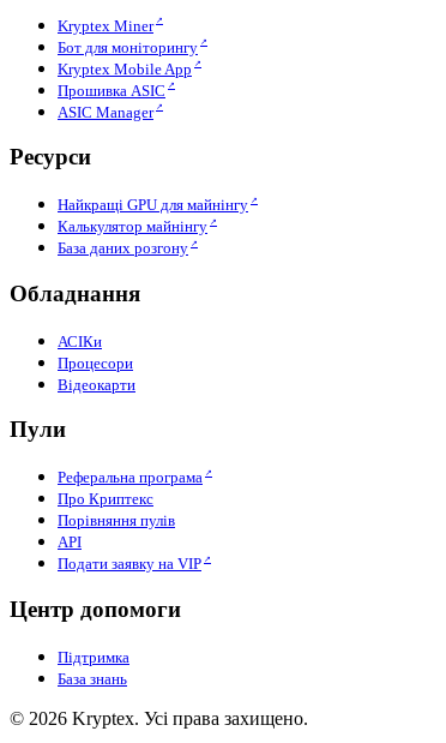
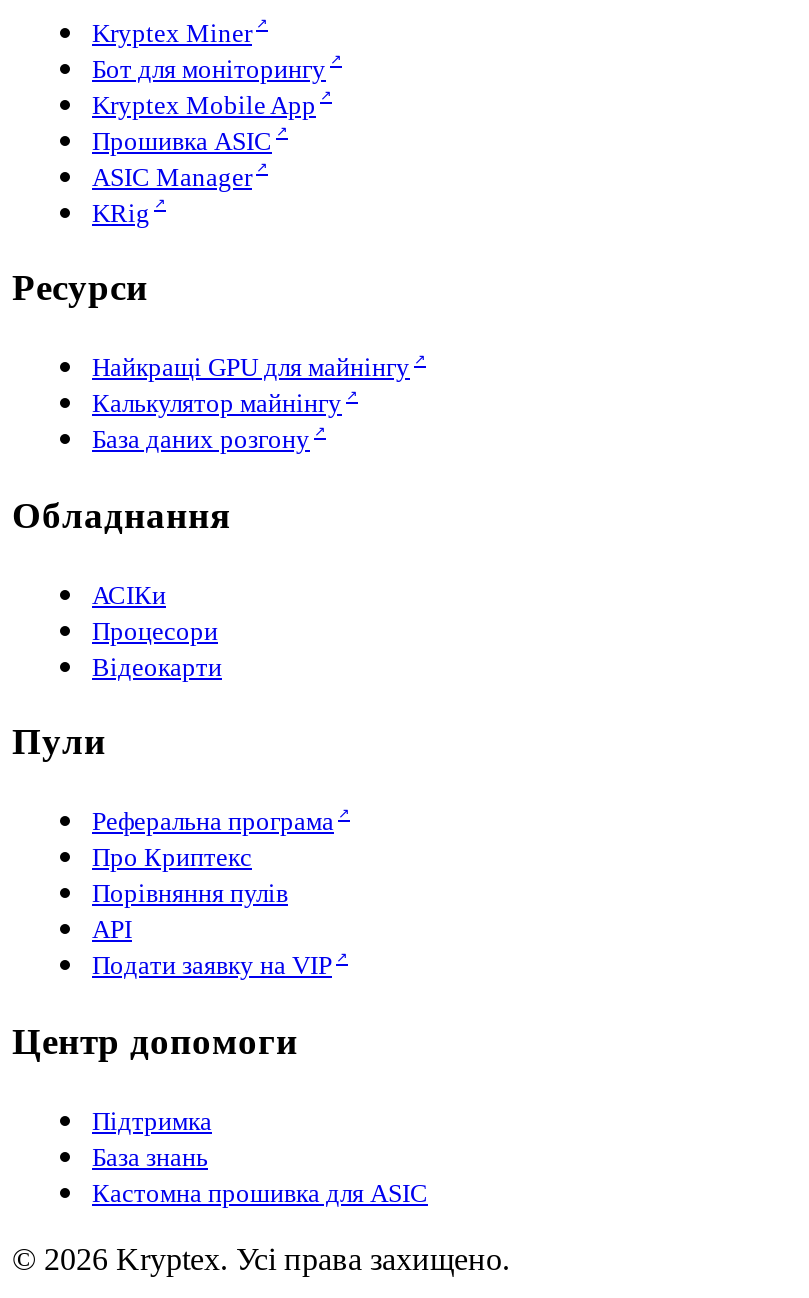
+ KRig

+ Кастомна прошивка для ASIC
